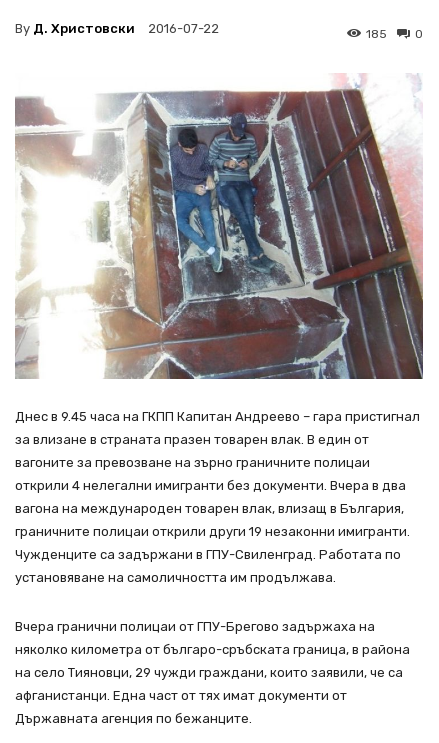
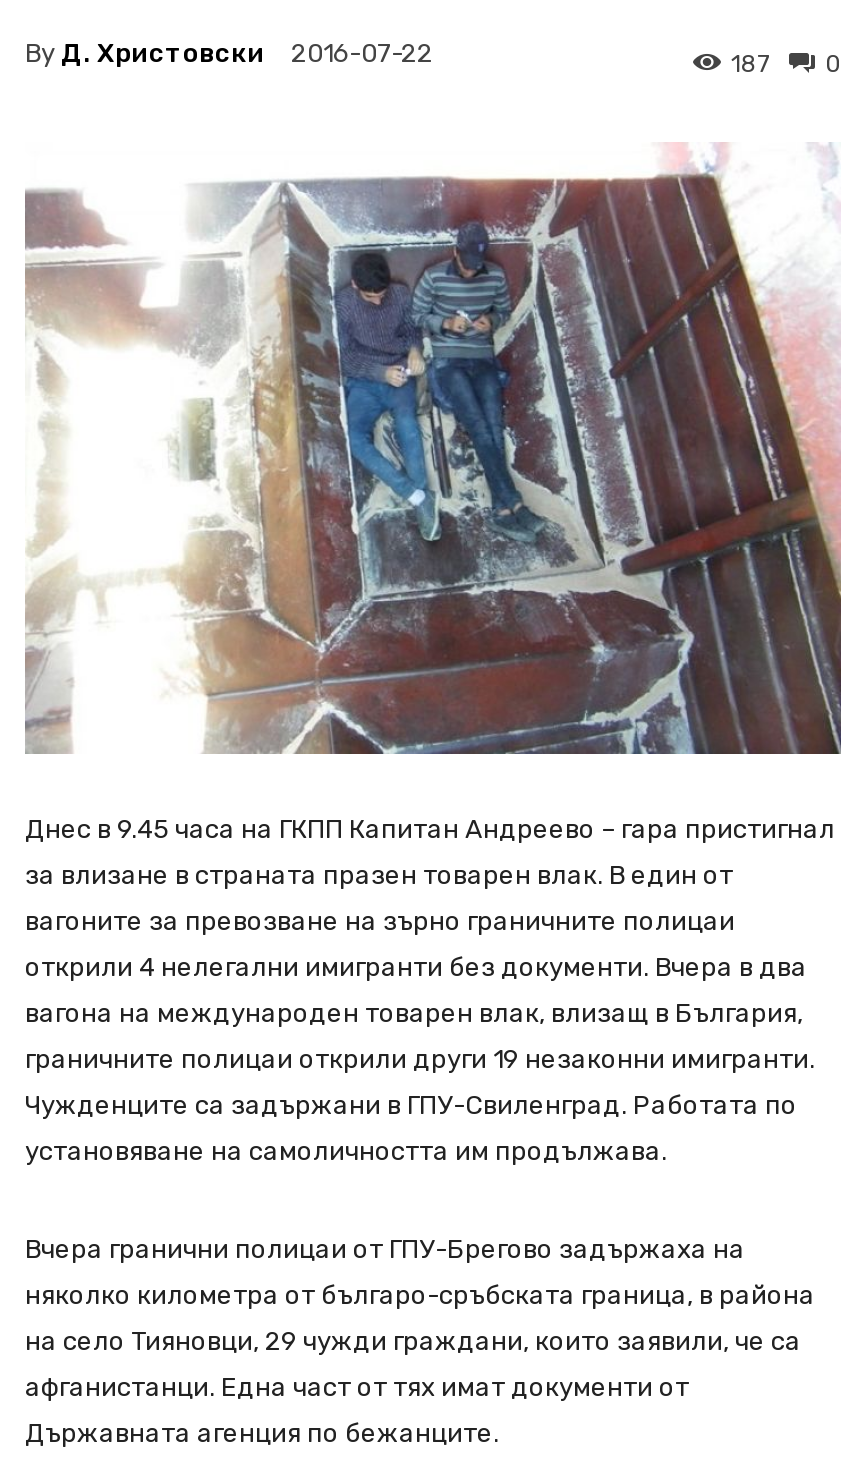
- 185 0
+ 187 0
